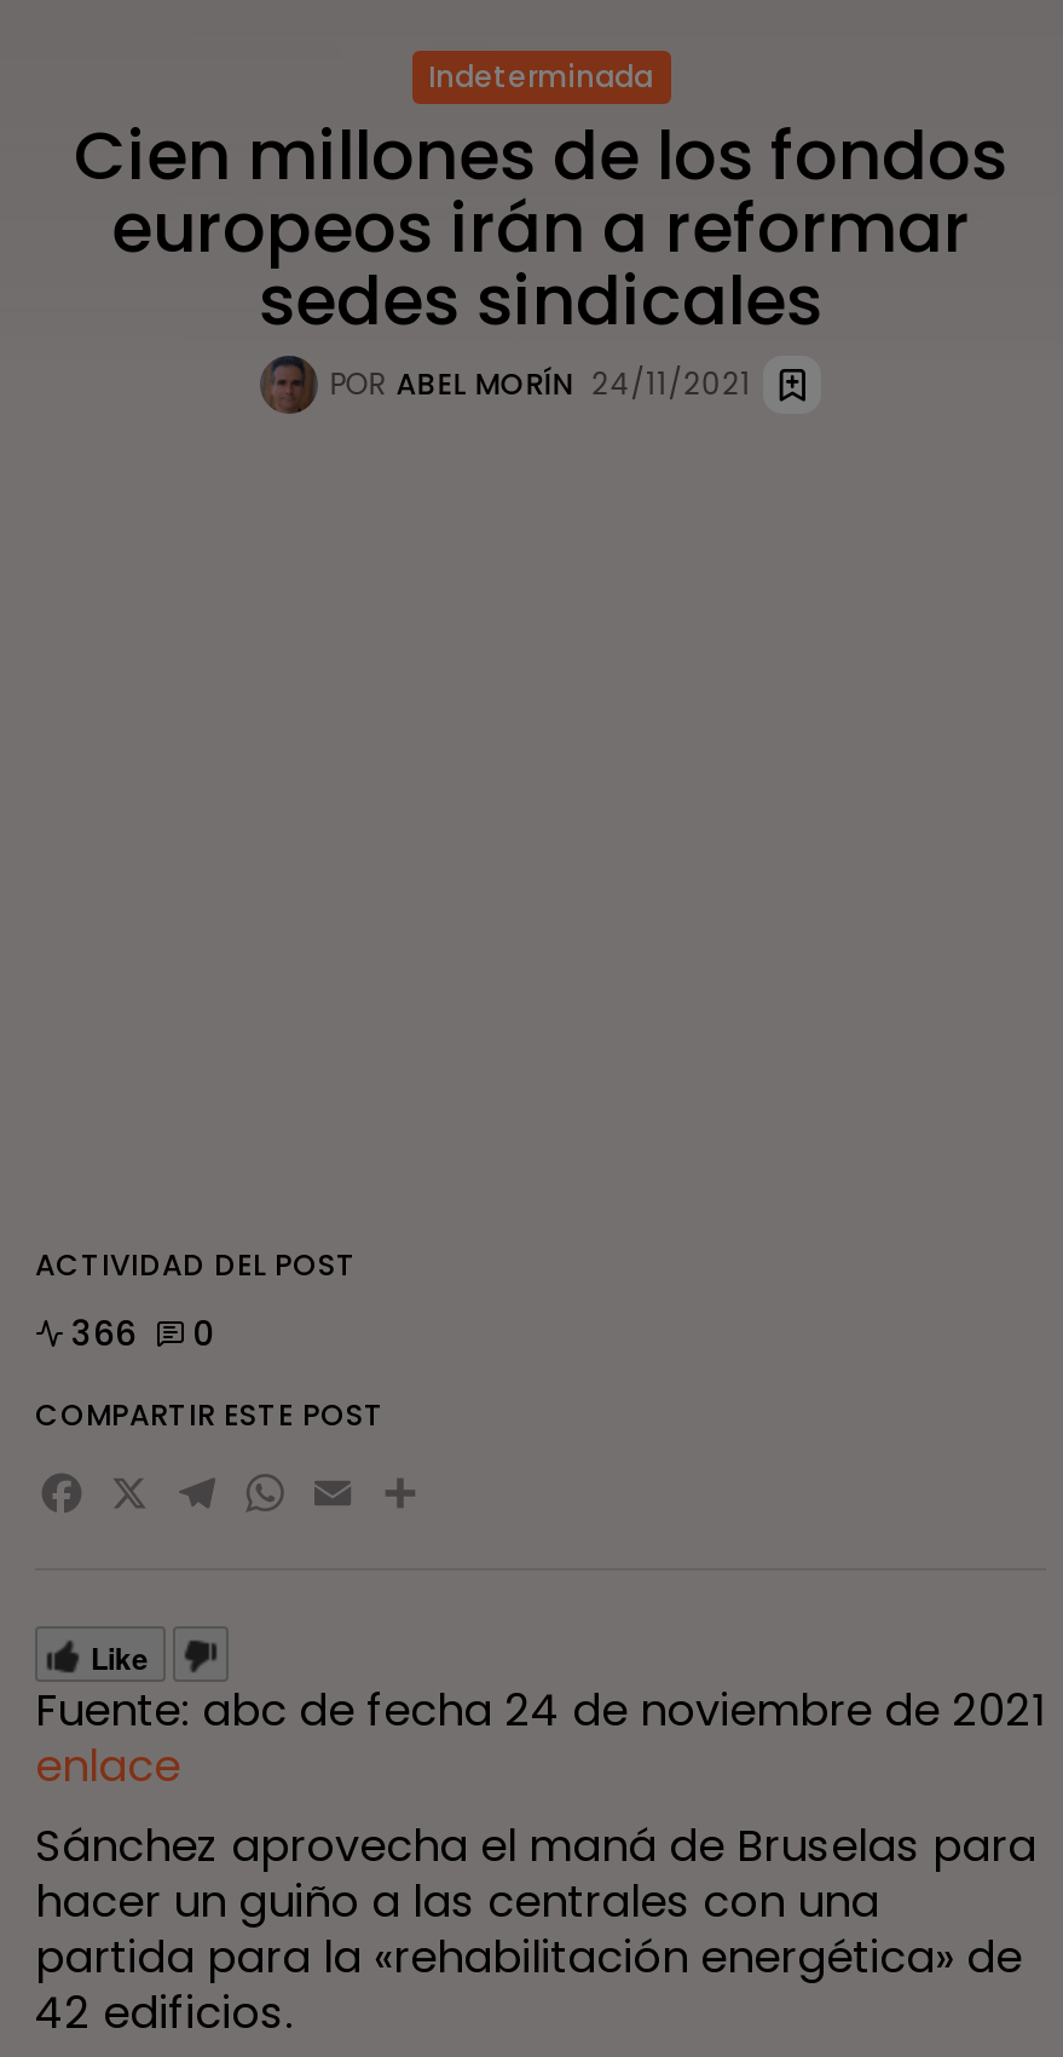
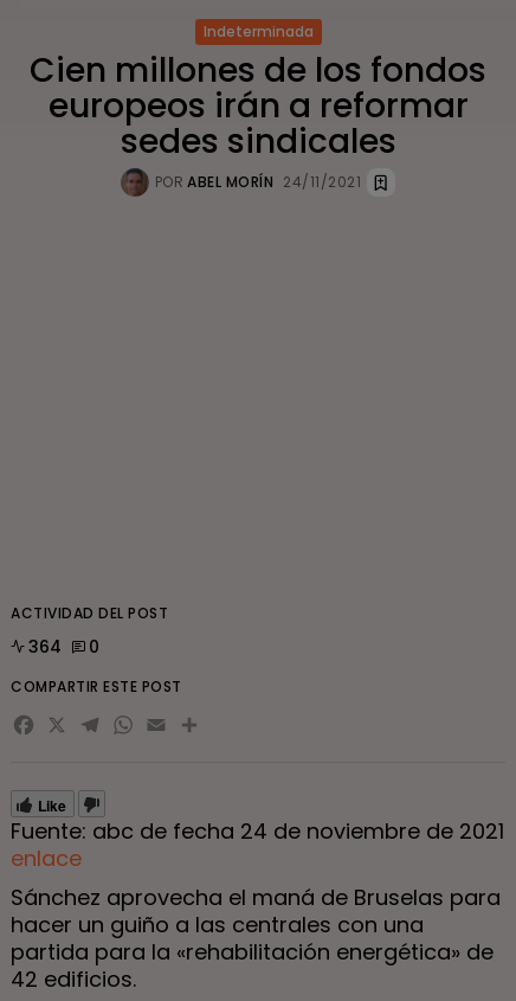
- 366 0
+ 364 0
